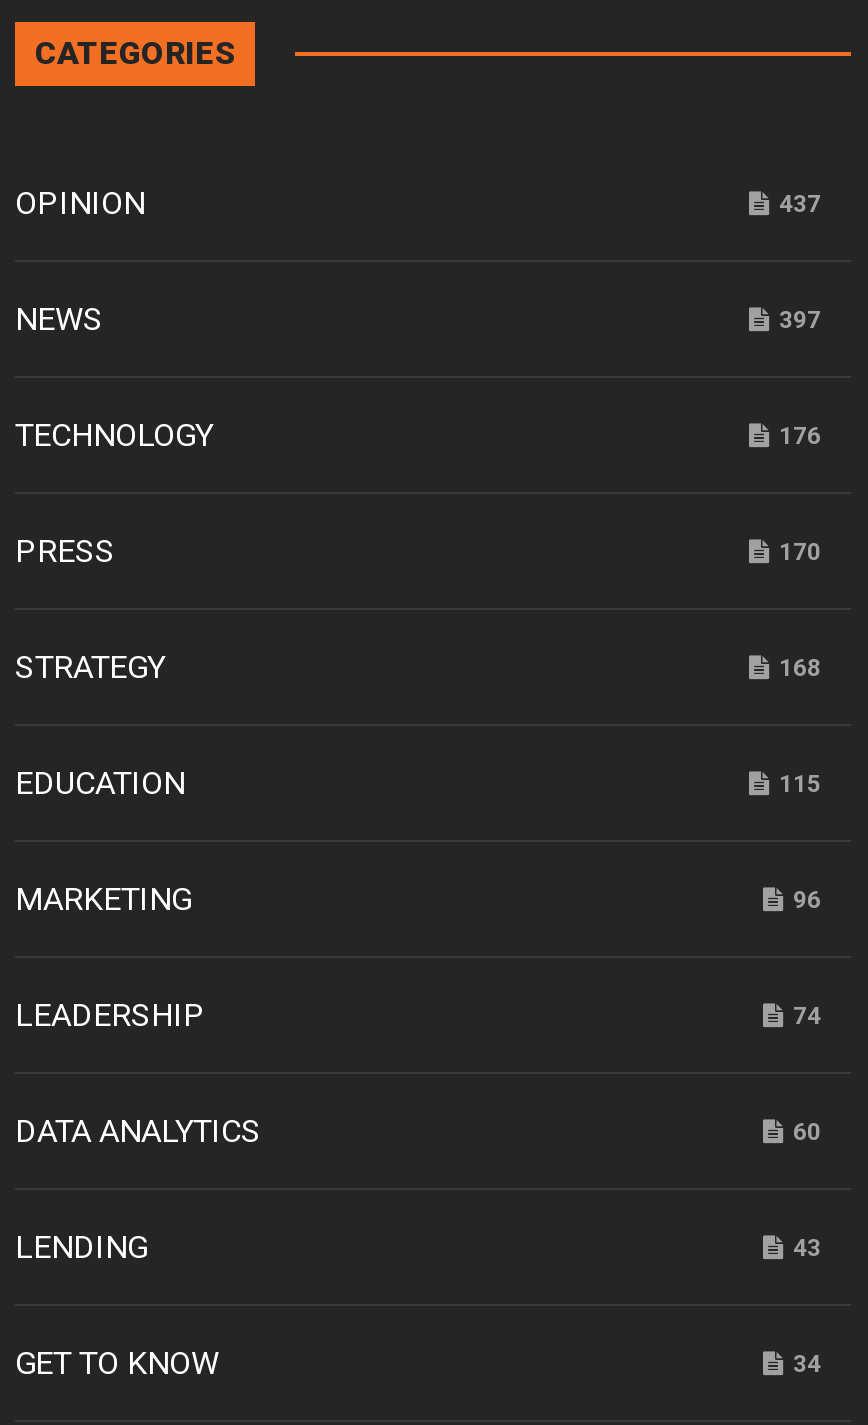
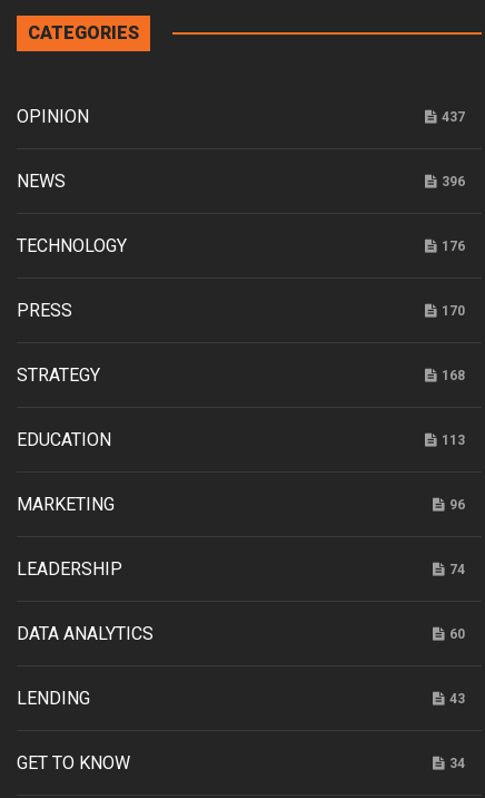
- 397
+ 396

- 115
+ 113
